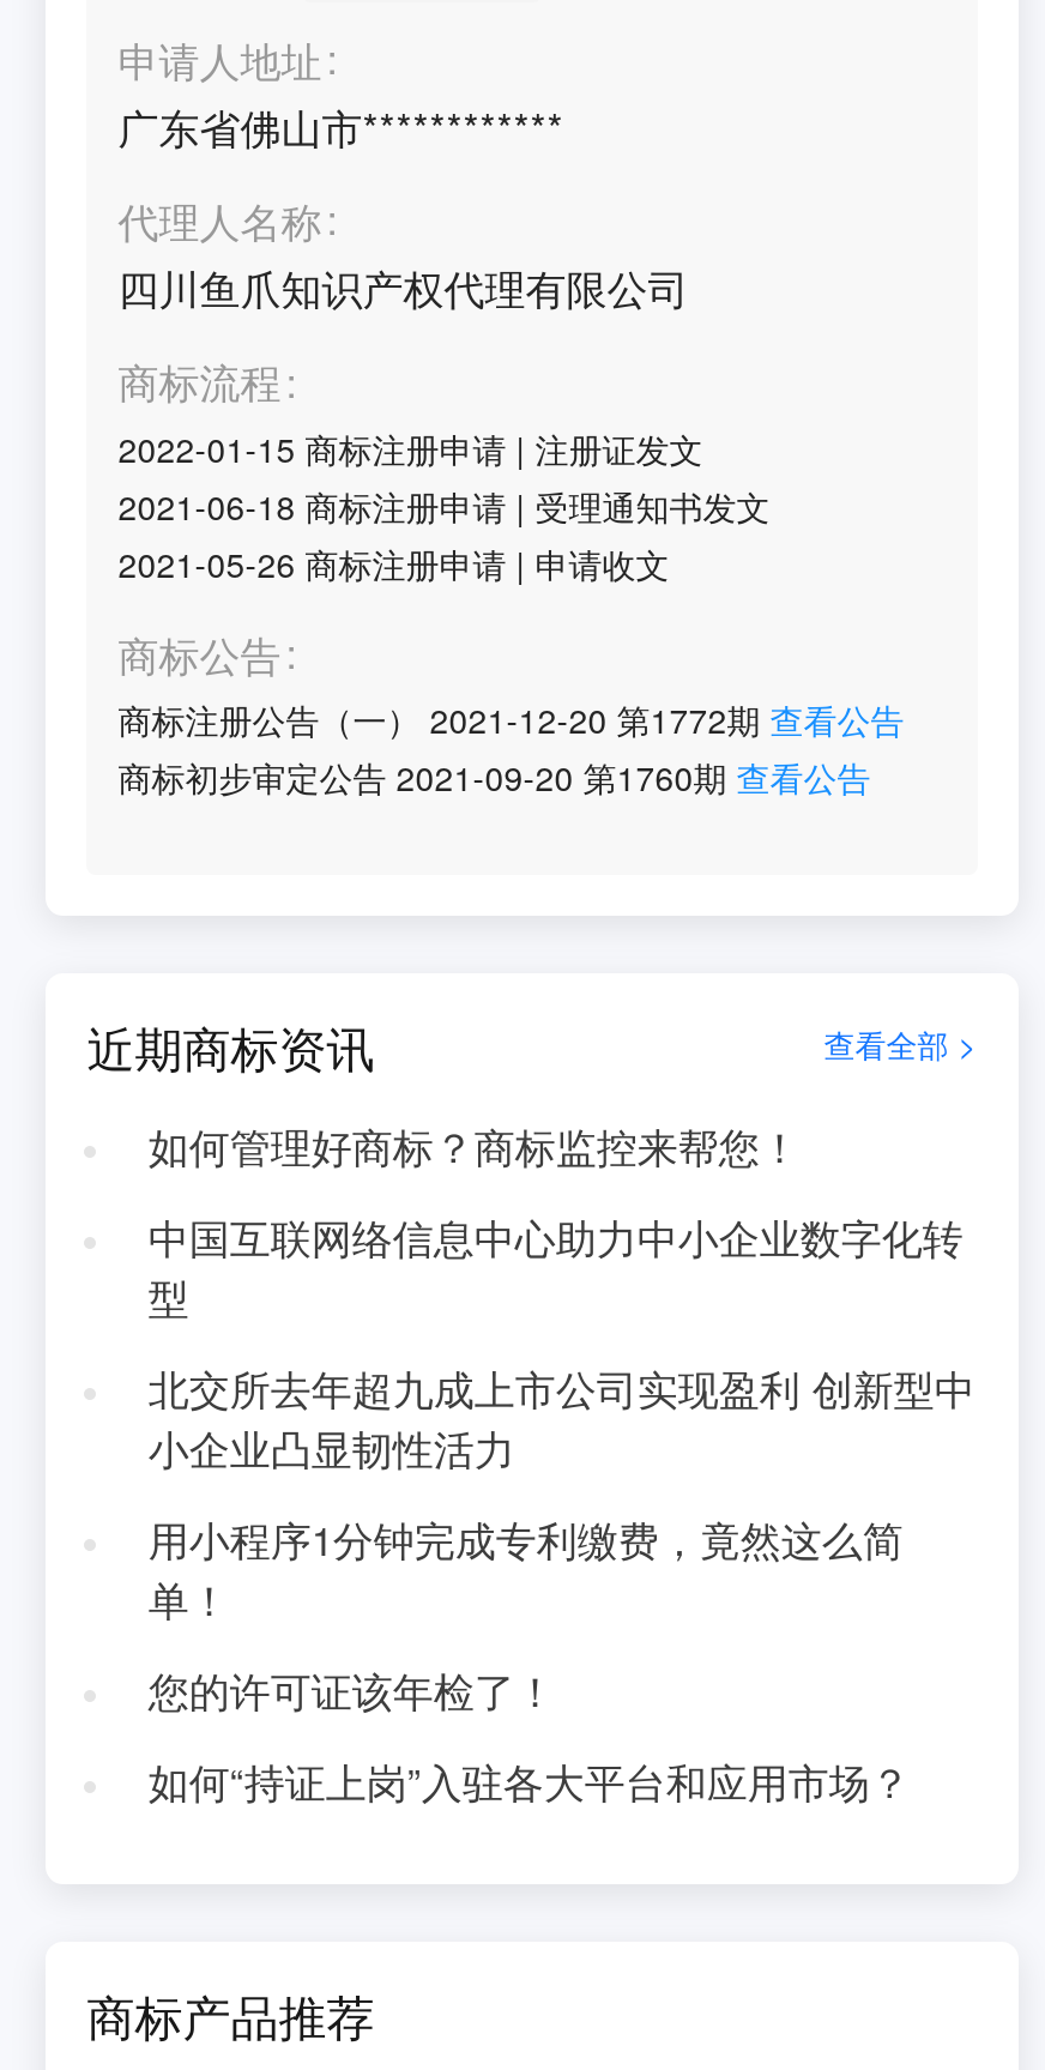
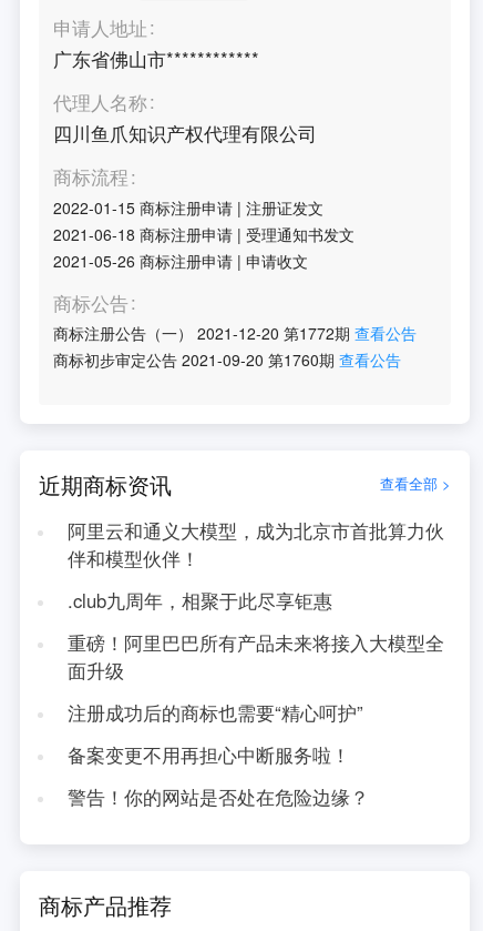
- 如何管理好商标？商标监控来帮您！
+ 阿里云和通义大模型，成为北京市首批算力伙
+ 伴和模型伙伴！

- 中国互联网络信息中心助力中小企业数字化转
- 型
+ .club九周年，相聚于此尽享钜惠

- 北交所去年超九成上市公司实现盈利 创新型中
- 小企业凸显韧性活力
+ 重磅！阿里巴巴所有产品未来将接入大模型全
+ 面升级

- 用小程序1分钟完成专利缴费，竟然这么简
- 单！
+ 注册成功后的商标也需要“精心呵护”

- 您的许可证该年检了！
+ 备案变更不用再担心中断服务啦！

- 如何“持证上岗”入驻各大平台和应用市场？
+ 警告！你的网站是否处在危险边缘？
